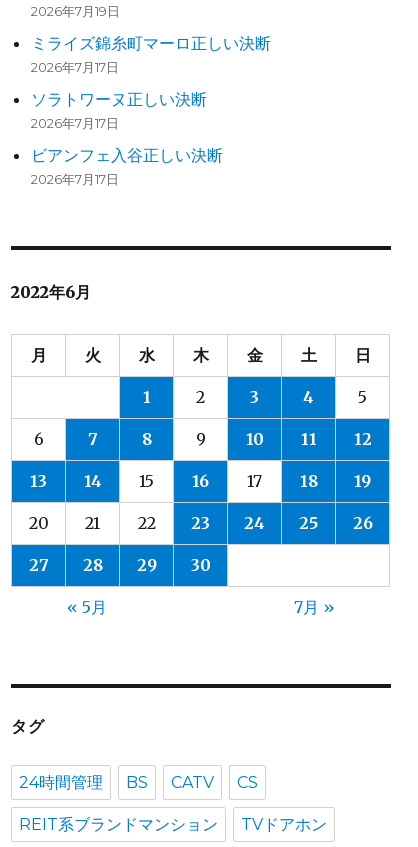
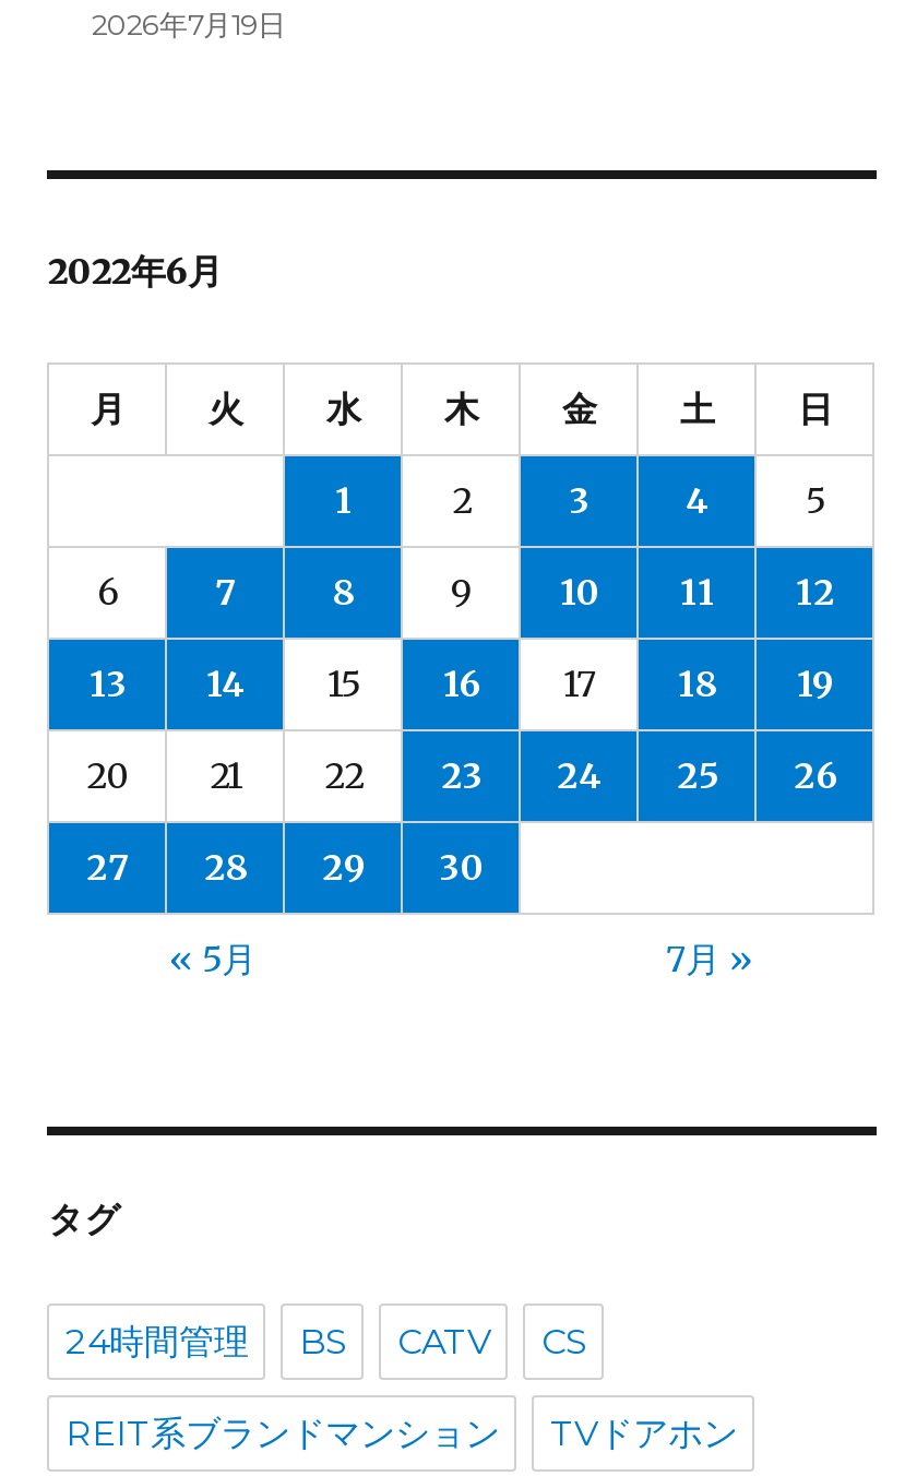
- ミライズ錦糸町マーロ正しい決断
- 2026年7月17日
- ソラトワーヌ正しい決断
- 2026年7月17日
- ビアンフェ入谷正しい決断
- 2026年7月17日
